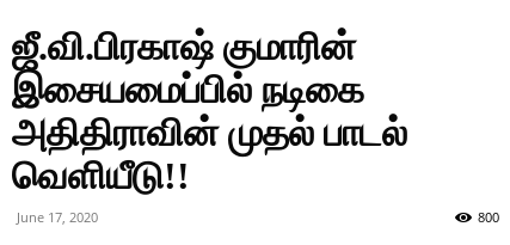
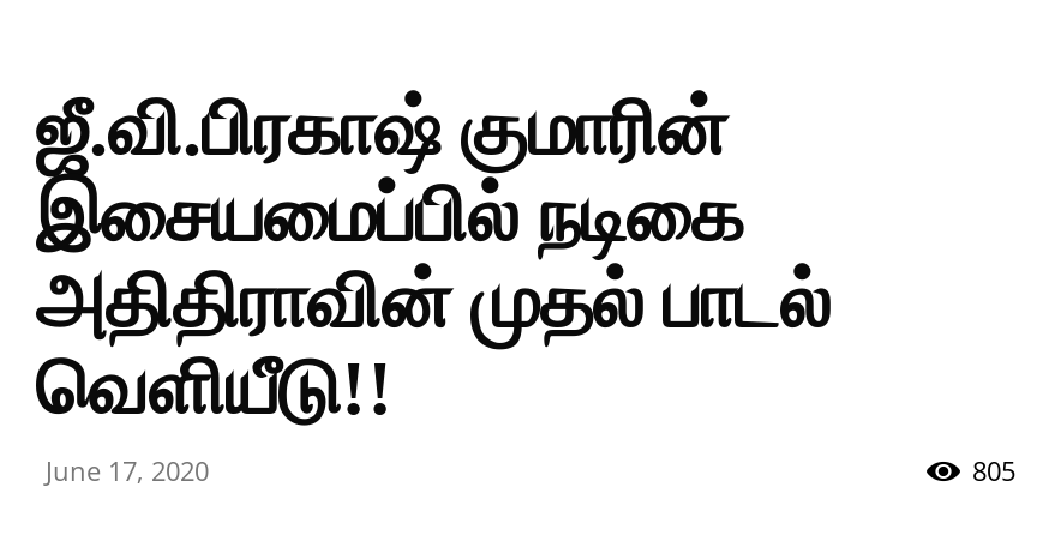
- 800
+ 805
